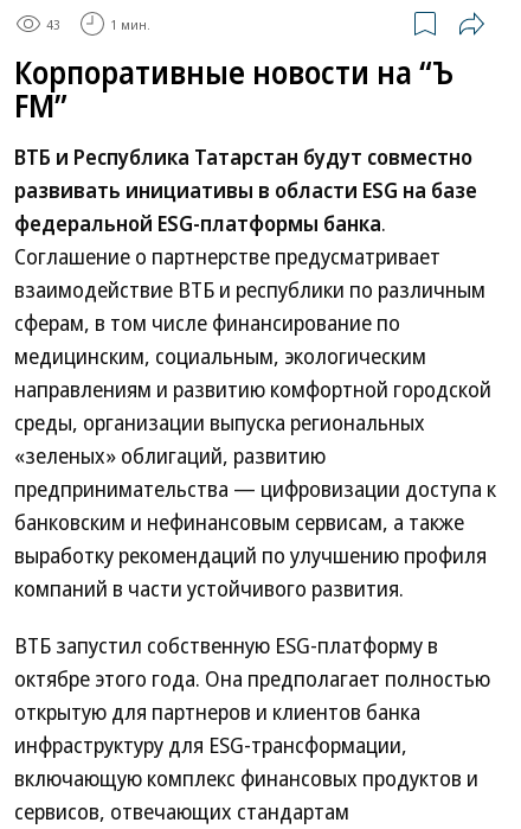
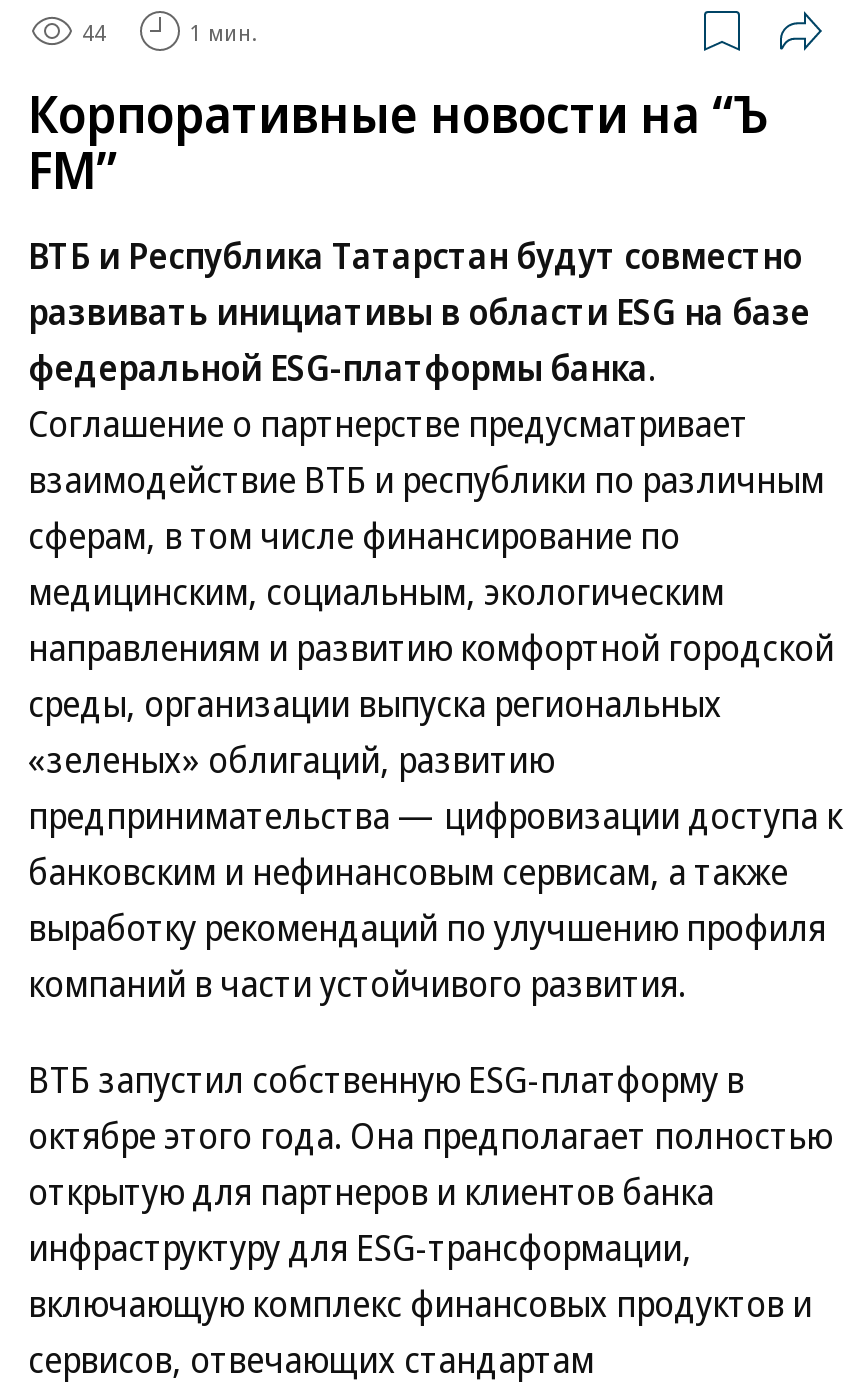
- 43
+ 44
